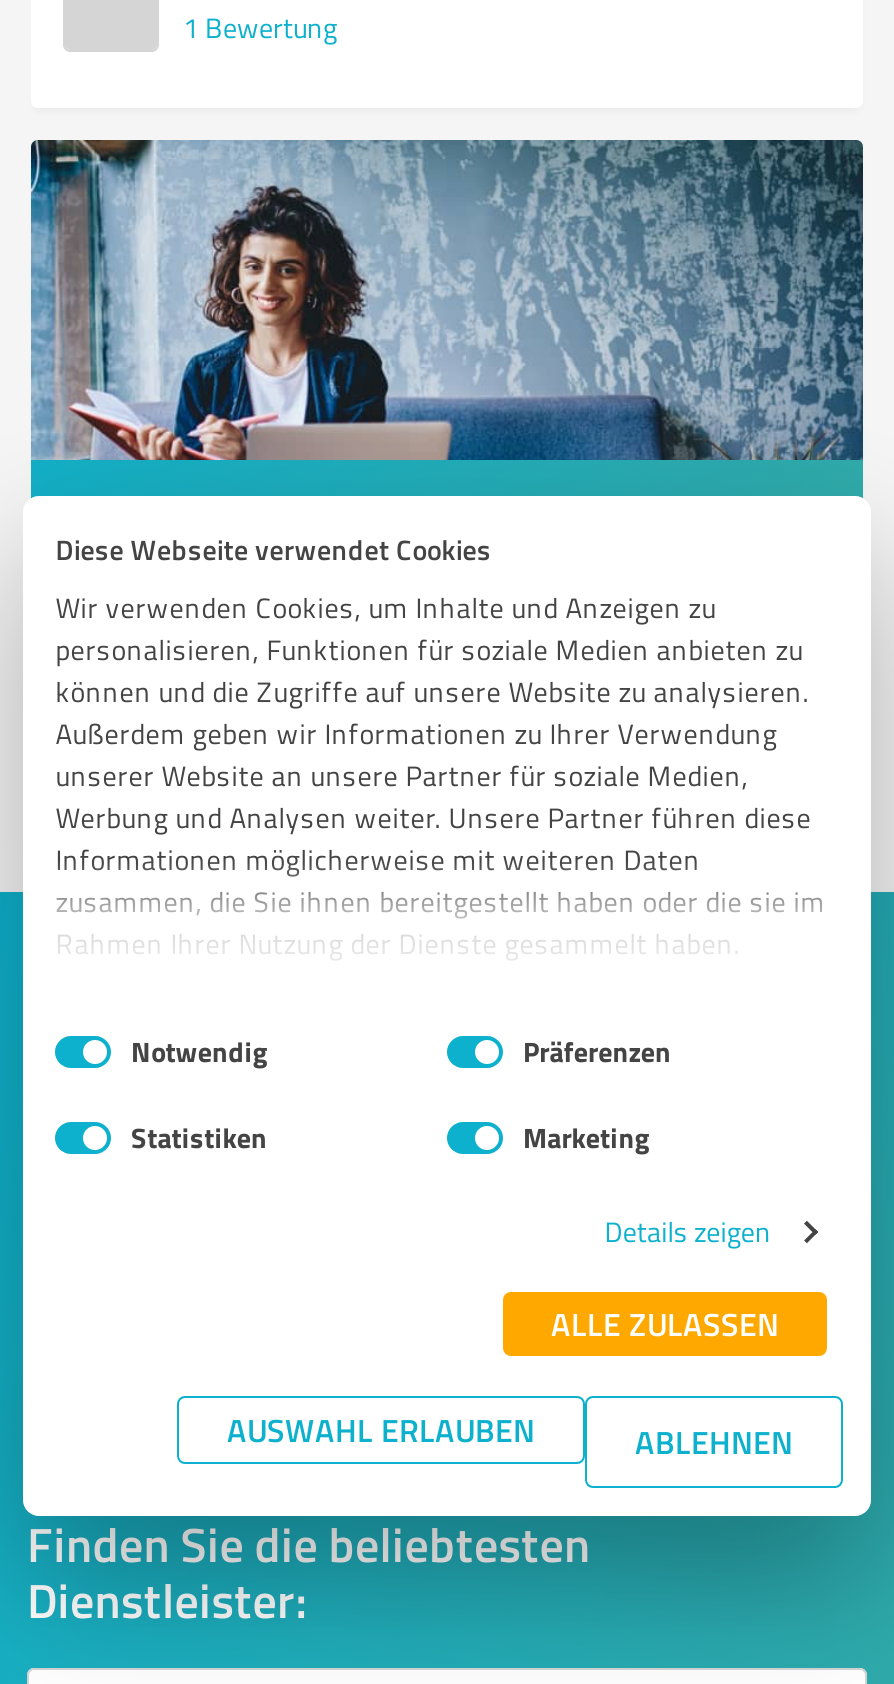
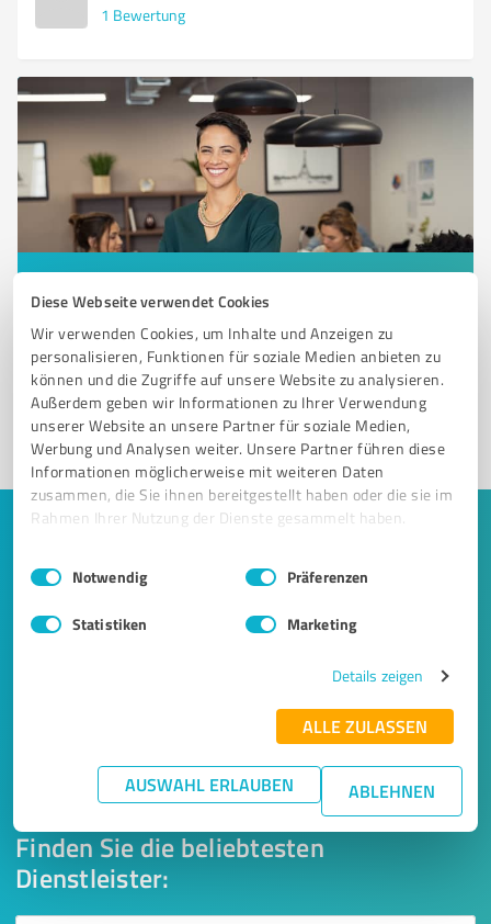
- [image]
+ [image]
